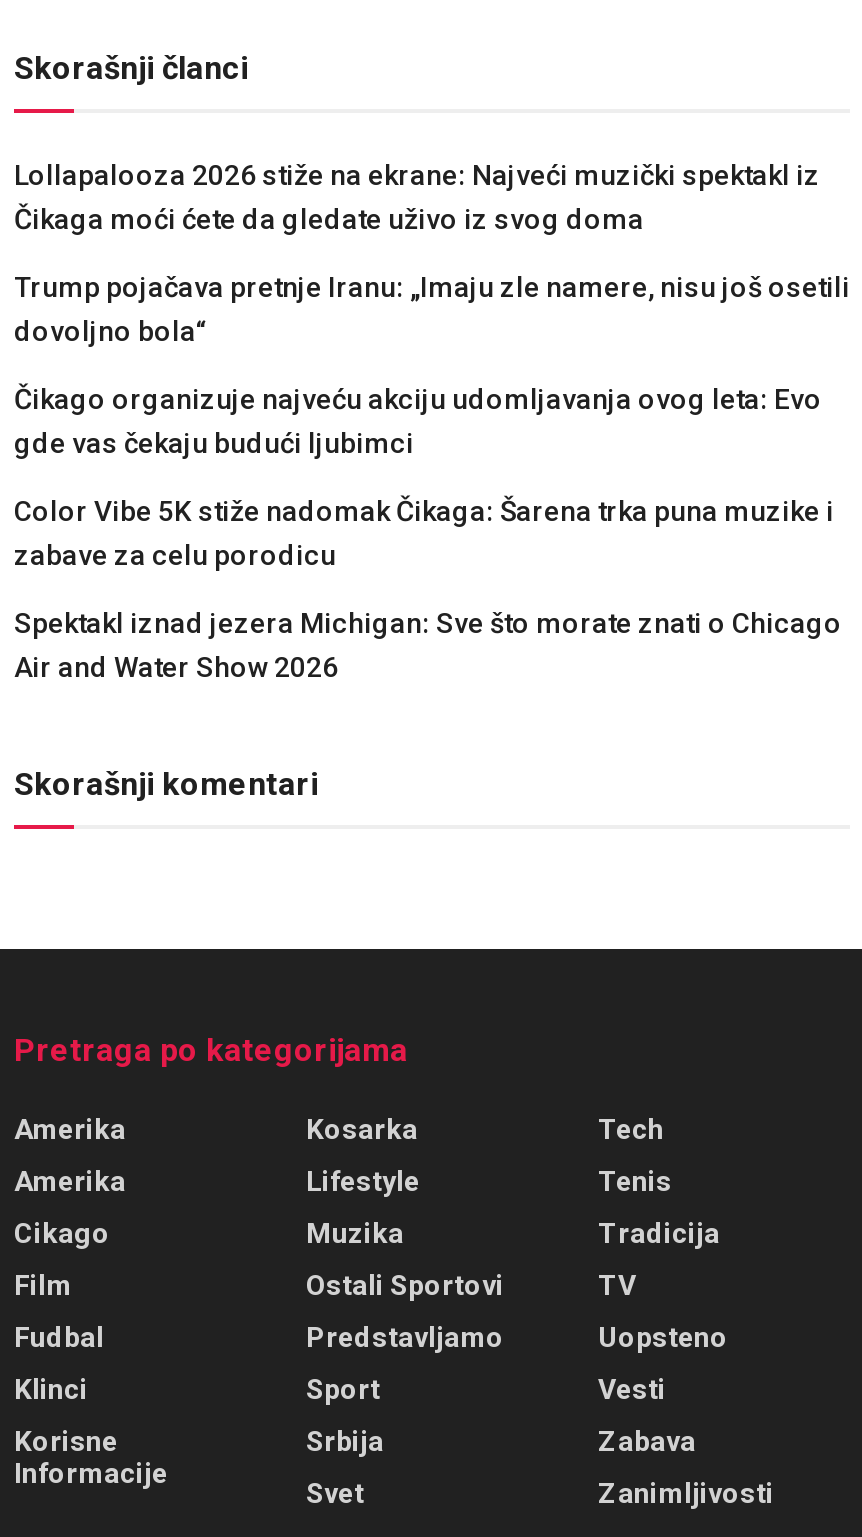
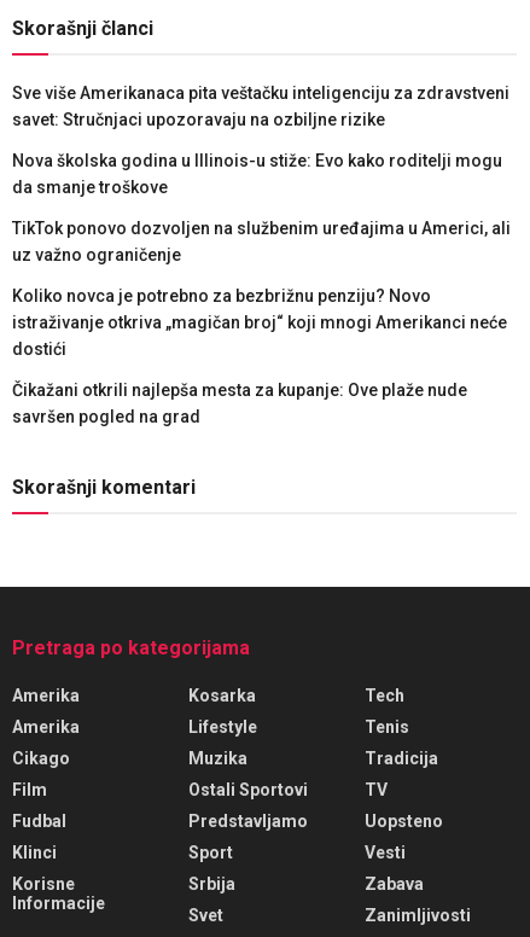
- Lollapalooza 2026 stiže na ekrane: Najveći muzički spektakl iz
- Čikaga moći ćete da gledate uživo iz svog doma
+ Sve više Amerikanaca pita veštačku inteligenciju za zdravstveni
+ savet: Stručnjaci upozoravaju na ozbiljne rizike

- Trump pojačava pretnje Iranu: „Imaju zle namere, nisu još osetili
- dovoljno bola“
+ Nova školska godina u Illinois-u stiže: Evo kako roditelji mogu
+ da smanje troškove

- Čikago organizuje najveću akciju udomljavanja ovog leta: Evo
- gde vas čekaju budući ljubimci
+ TikTok ponovo dozvoljen na službenim uređajima u Americi, ali
+ uz važno ograničenje

- Color Vibe 5K stiže nadomak Čikaga: Šarena trka puna muzike i
- zabave za celu porodicu
+ Koliko novca je potrebno za bezbrižnu penziju? Novo
+ istraživanje otkriva „magičan broj“ koji mnogi Amerikanci neće
+ dostići

- Spektakl iznad jezera Michigan: Sve što morate znati o Chicago
- Air and Water Show 2026
+ Čikažani otkrili najlepša mesta za kupanje: Ove plaže nude
+ savršen pogled na grad
